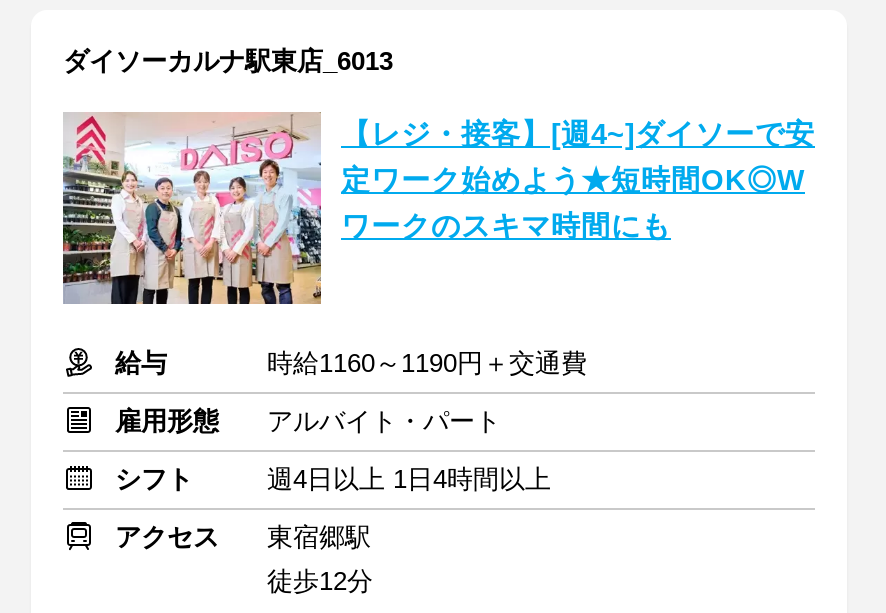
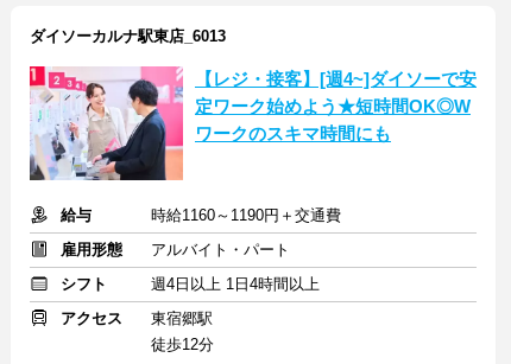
- [image]
+ [image]
